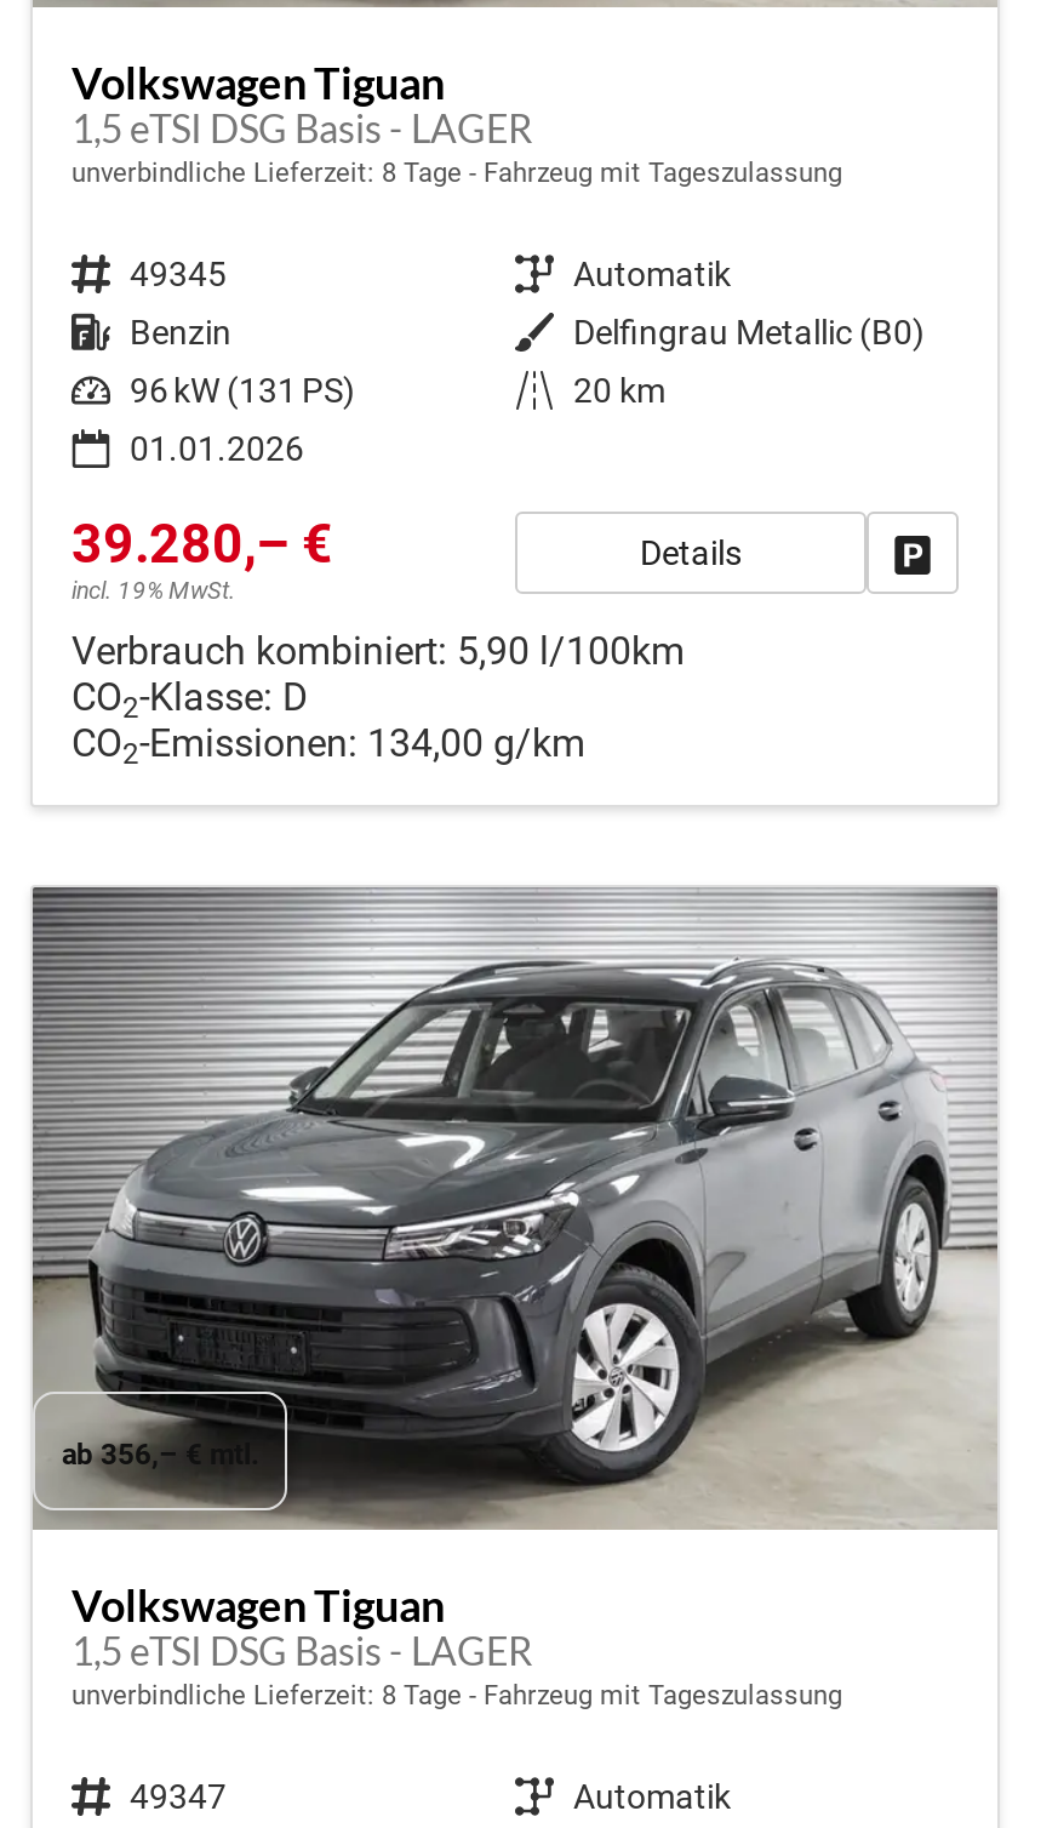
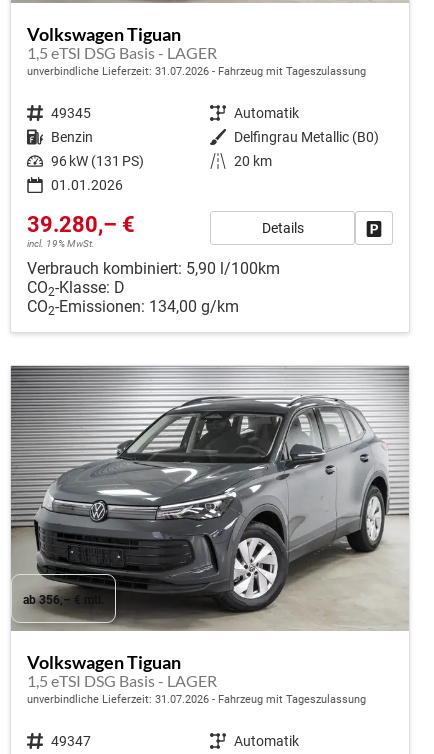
- unverbindliche Lieferzeit: 8 Tage Fahrzeug mit Tageszulassung
+ unverbindliche Lieferzeit: 31.07.2026 Fahrzeug mit Tageszulassung

- unverbindliche Lieferzeit: 8 Tage Fahrzeug mit Tageszulassung
+ unverbindliche Lieferzeit: 31.07.2026 Fahrzeug mit Tageszulassung
